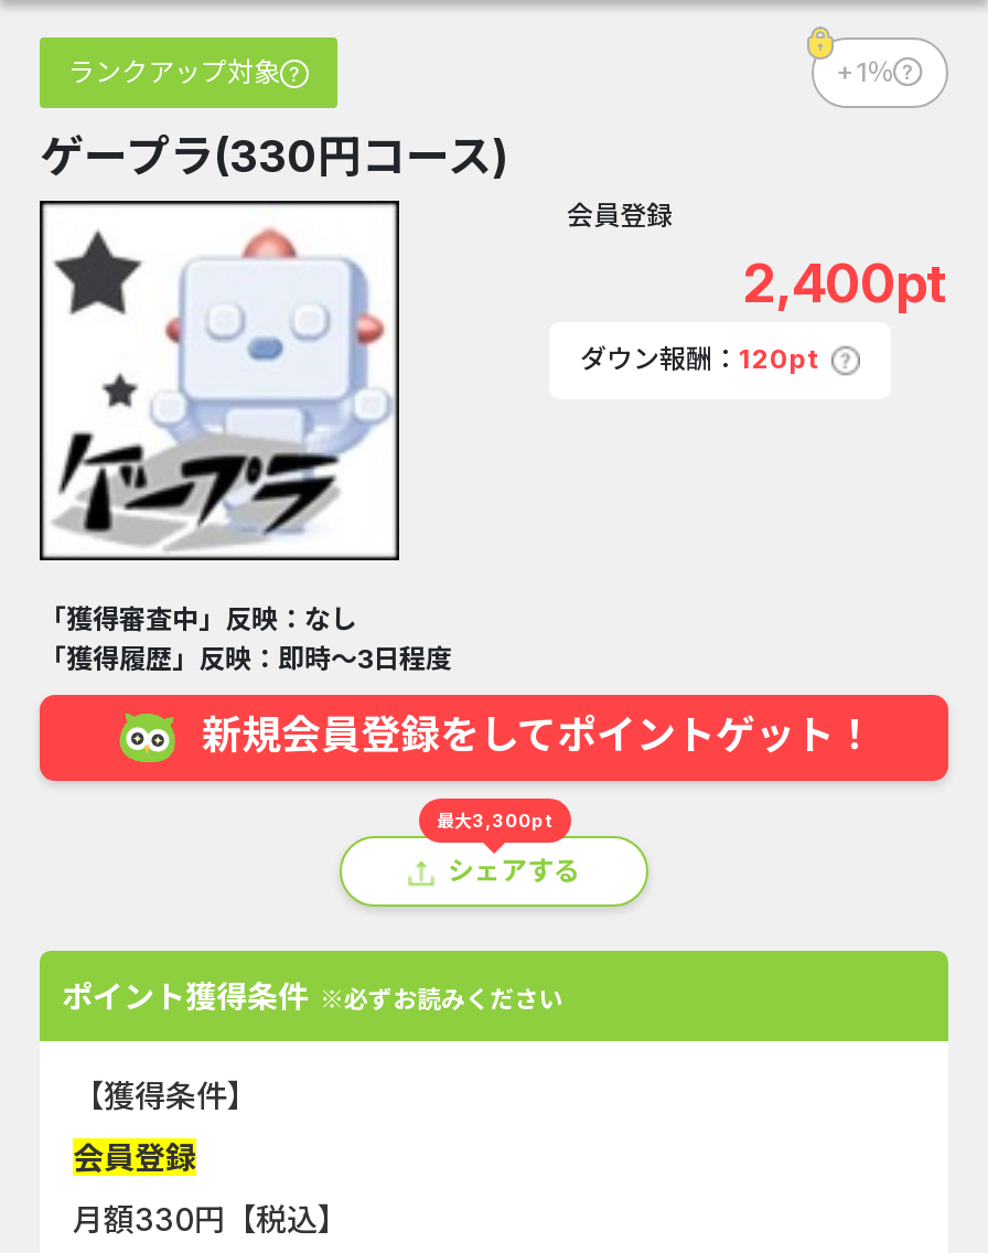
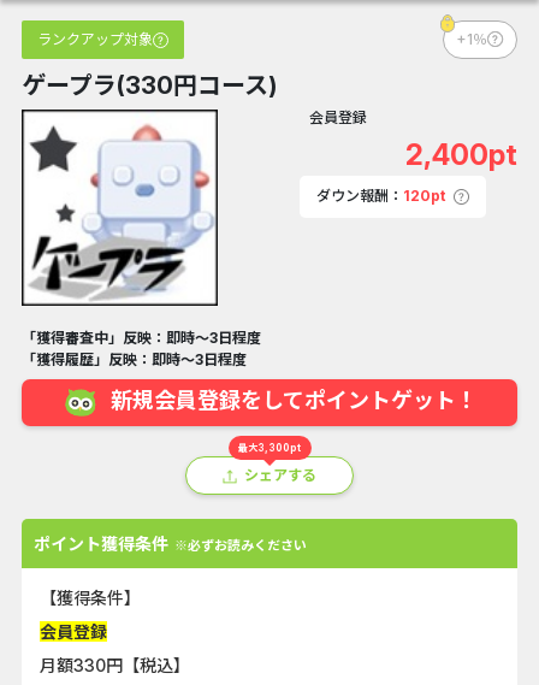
- 「獲得審査中」反映：なし
+ 「獲得審査中」反映：即時～3日程度
